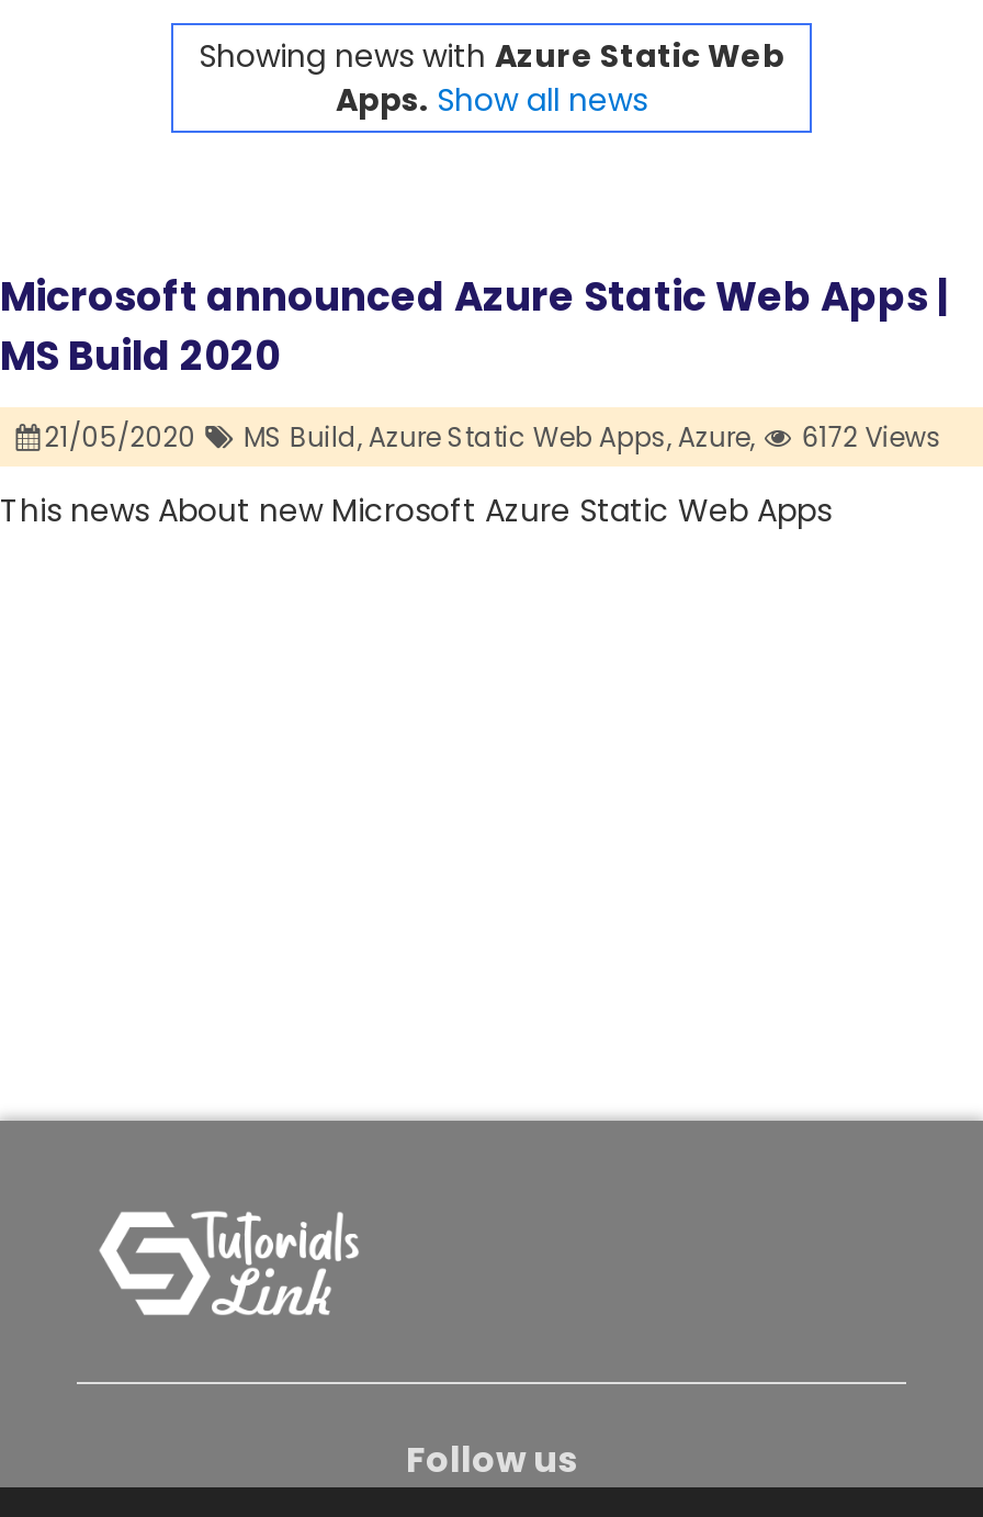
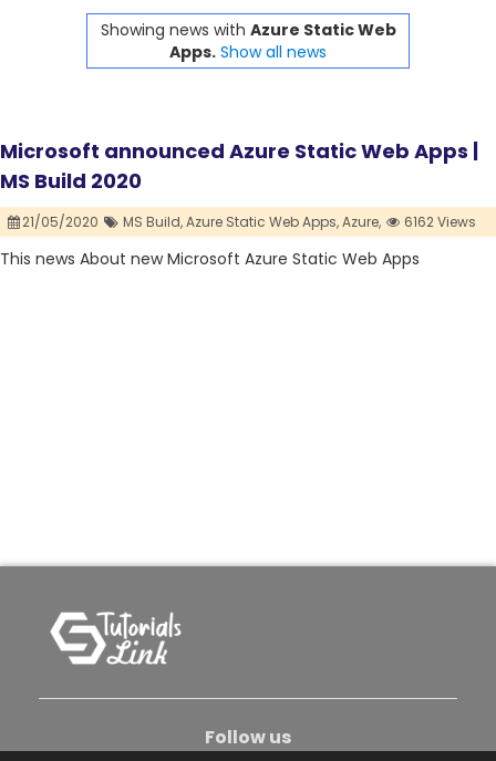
- 21/05/2020 MS Build, Azure Static Web Apps, Azure, 6172 Views
+ 21/05/2020 MS Build, Azure Static Web Apps, Azure, 6162 Views
